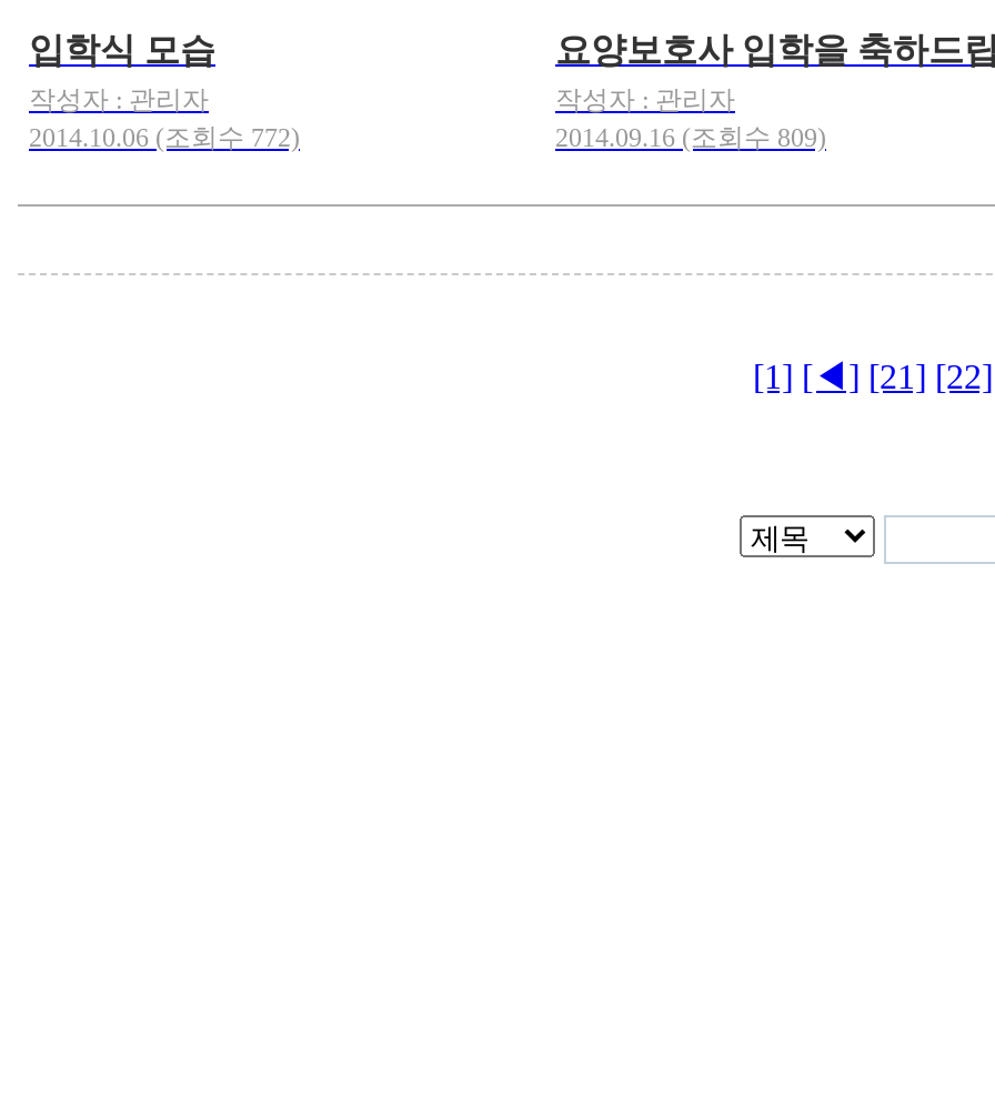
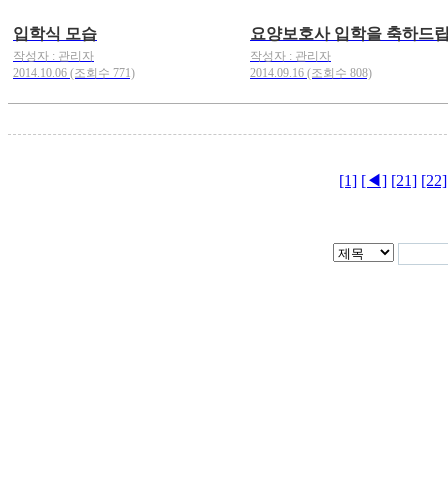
- 2014.10.06 (조회수 772)
+ 2014.10.06 (조회수 771)

- 2014.09.16 (조회수 809)
+ 2014.09.16 (조회수 808)
